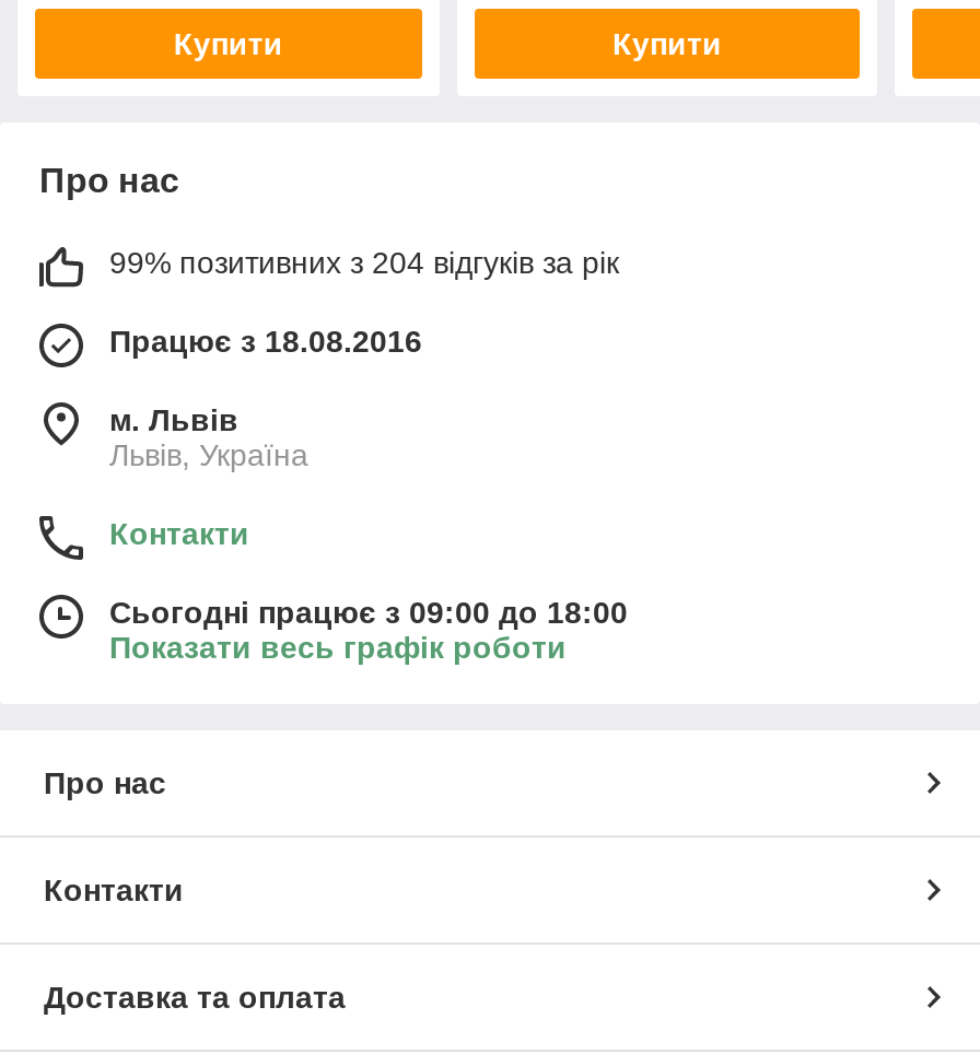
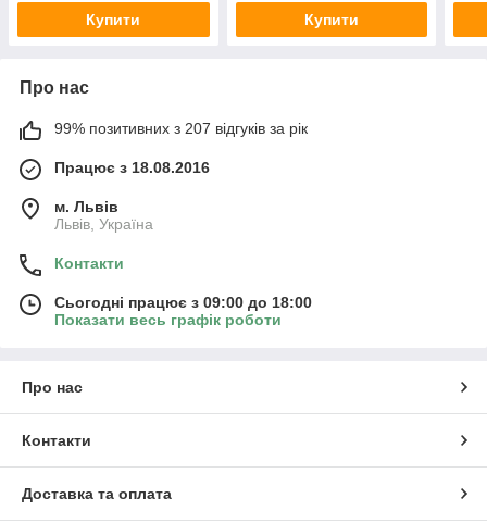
- 99% позитивних з 204 відгуків за рік
+ 99% позитивних з 207 відгуків за рік
